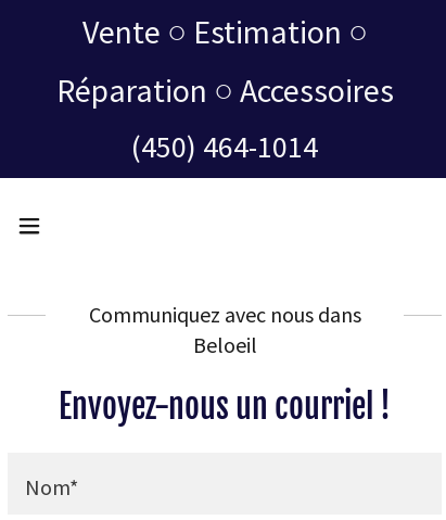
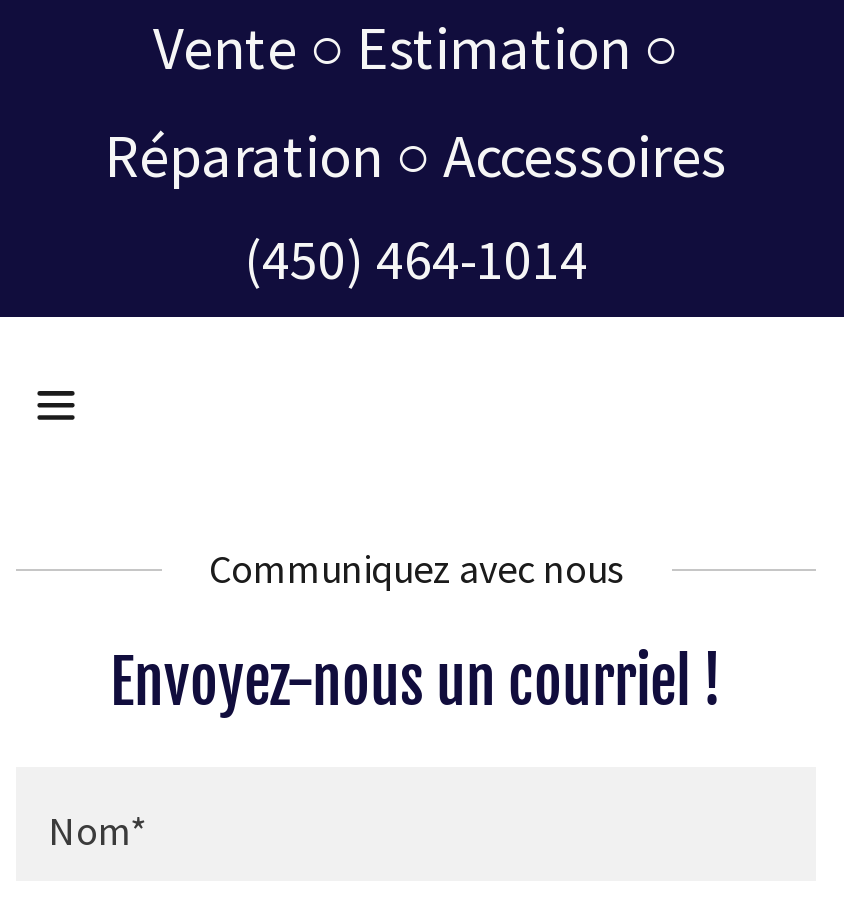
- Communiquez avec nous dans
- Beloeil
+ Communiquez avec nous
